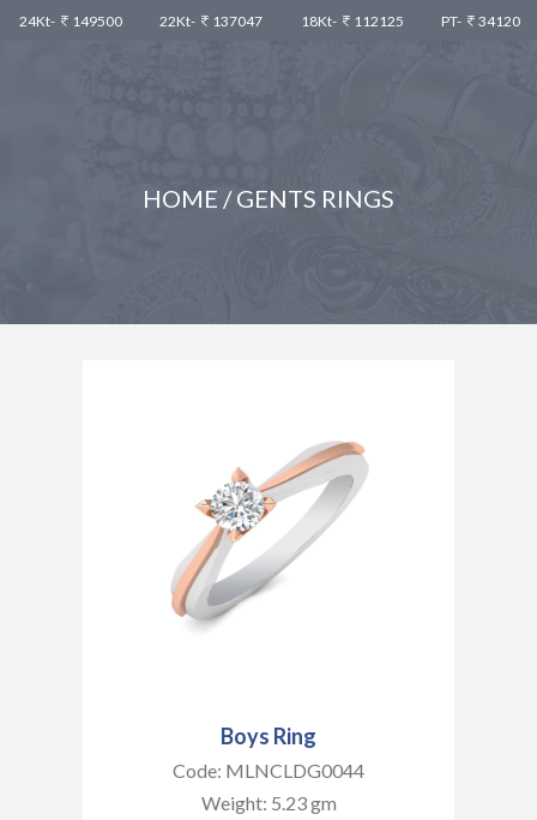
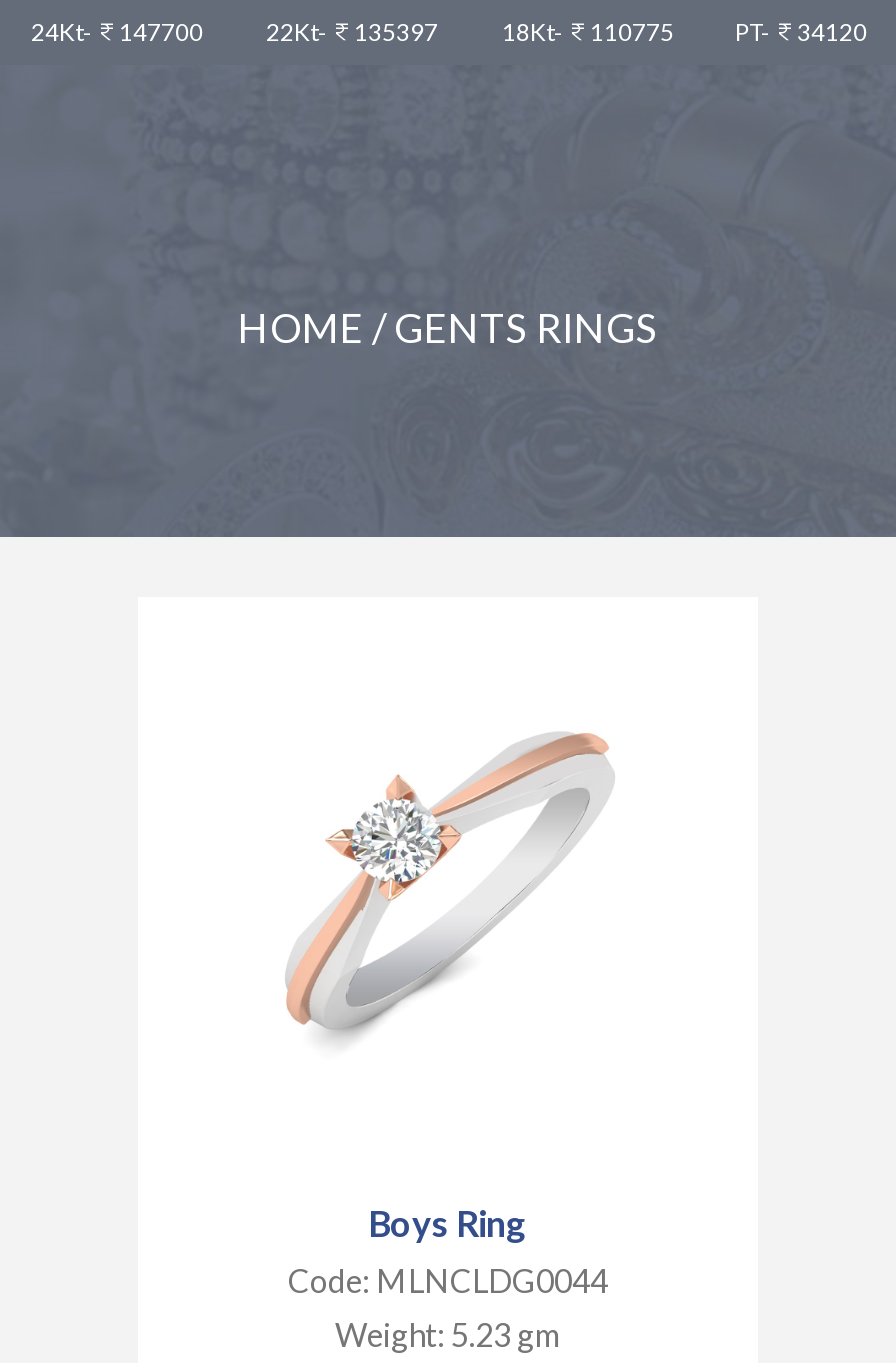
- 24Kt- 149500
+ 24Kt- 147700

- 22Kt- 137047
+ 22Kt- 135397

- 18Kt- 112125
+ 18Kt- 110775
